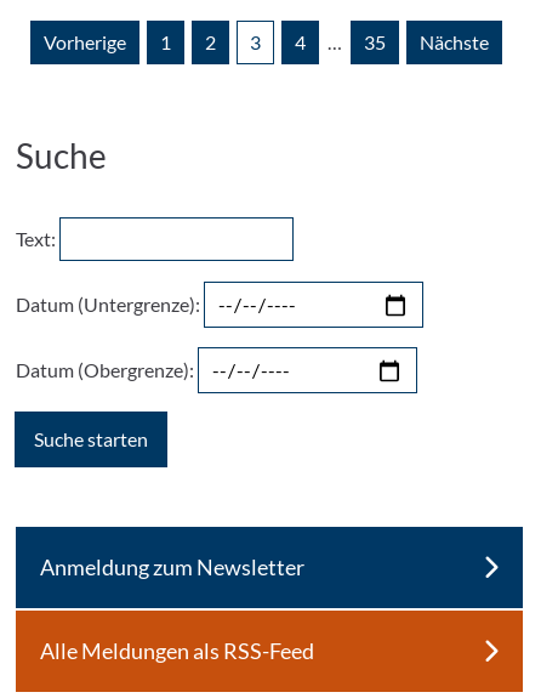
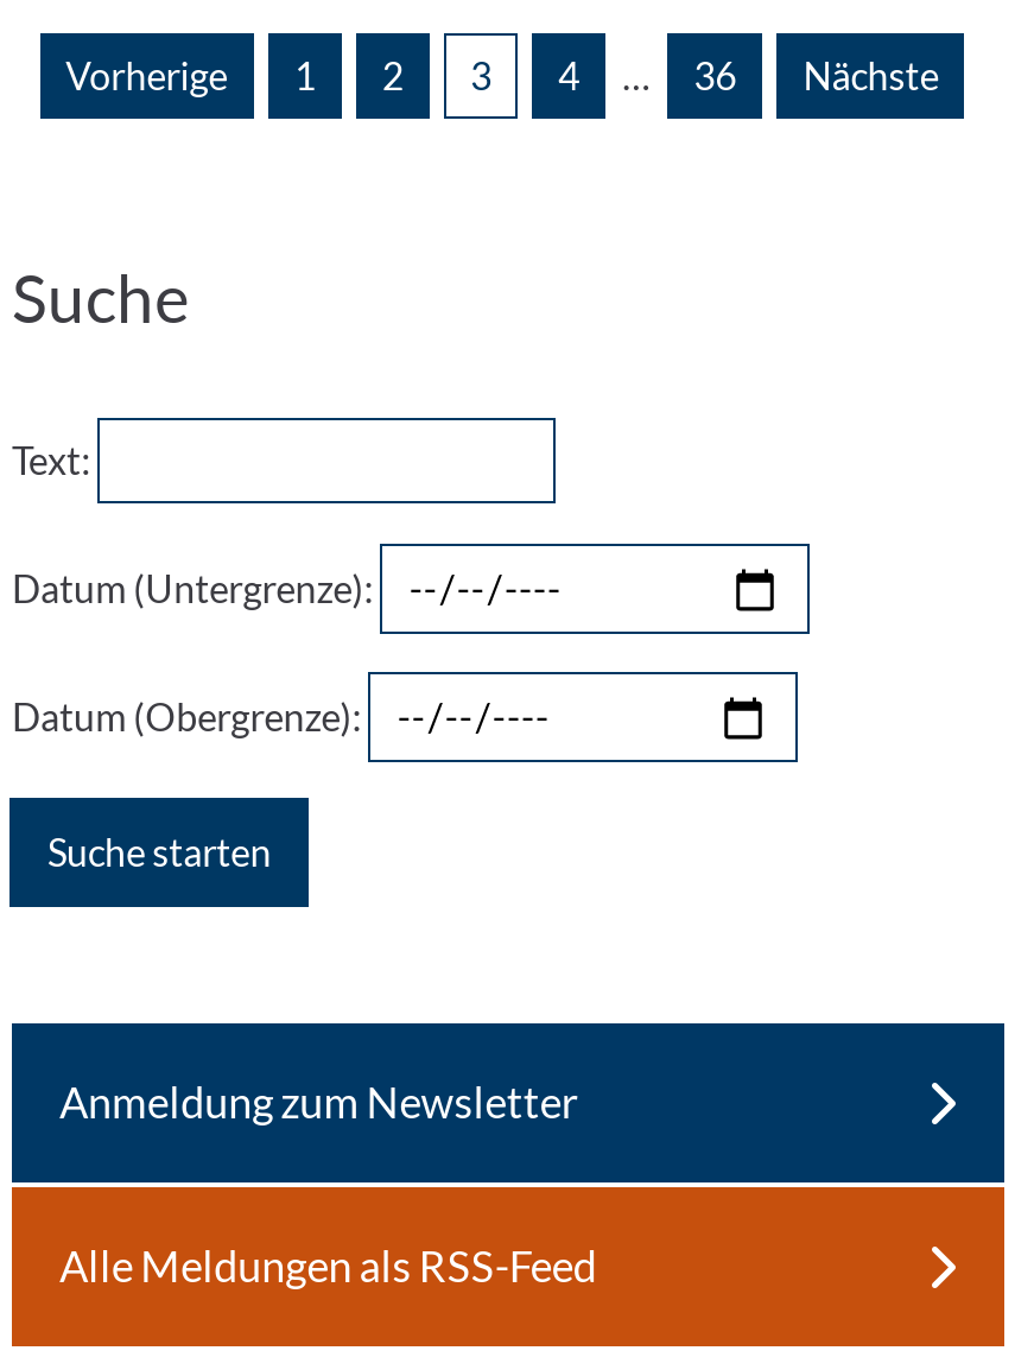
- 35
+ 36
